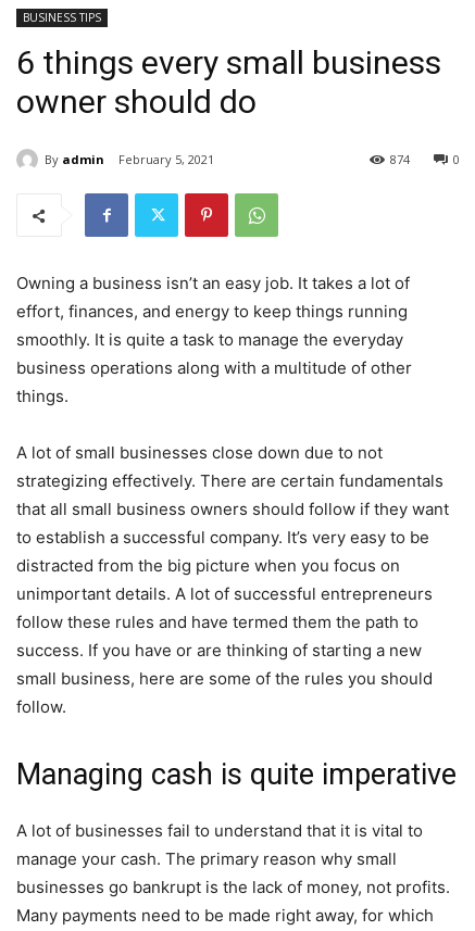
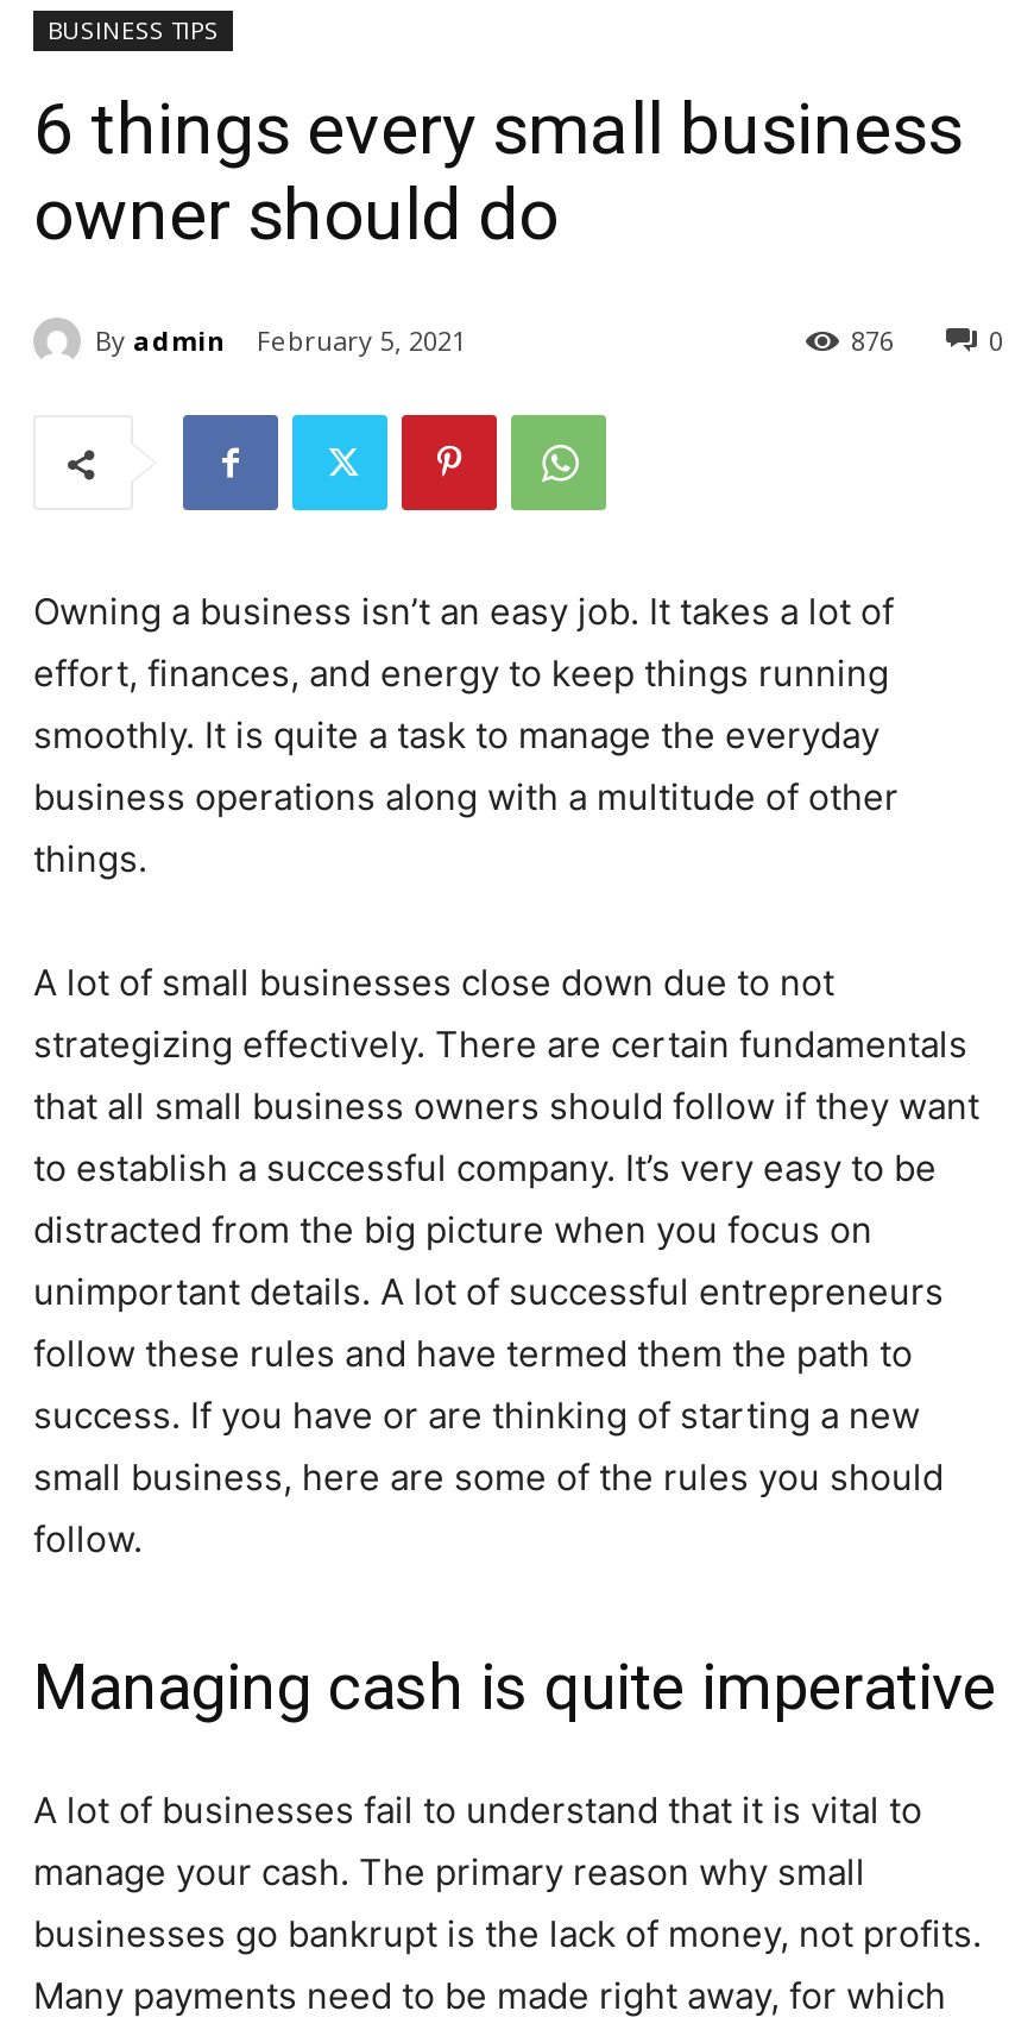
- 874
+ 876
